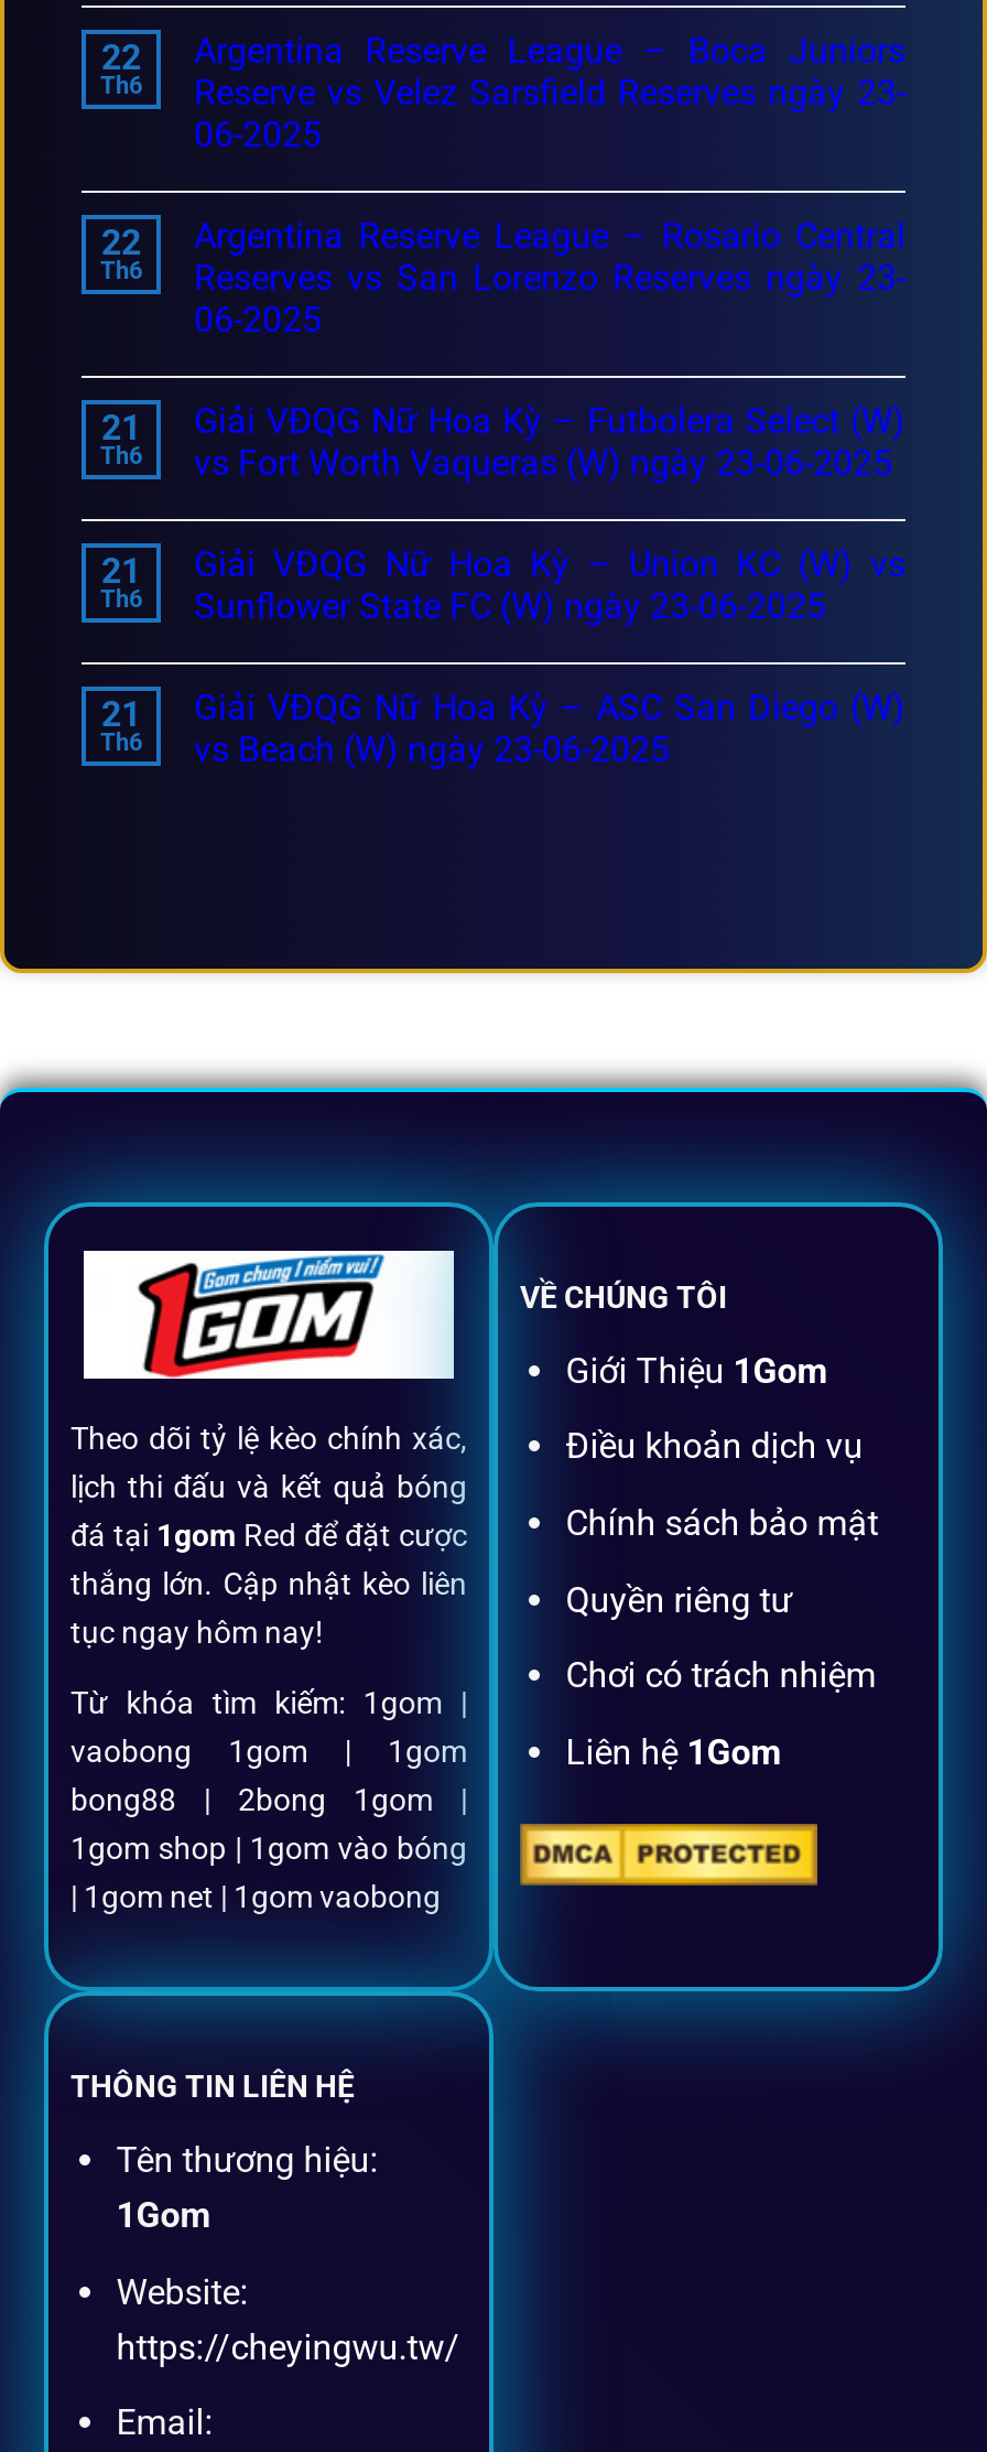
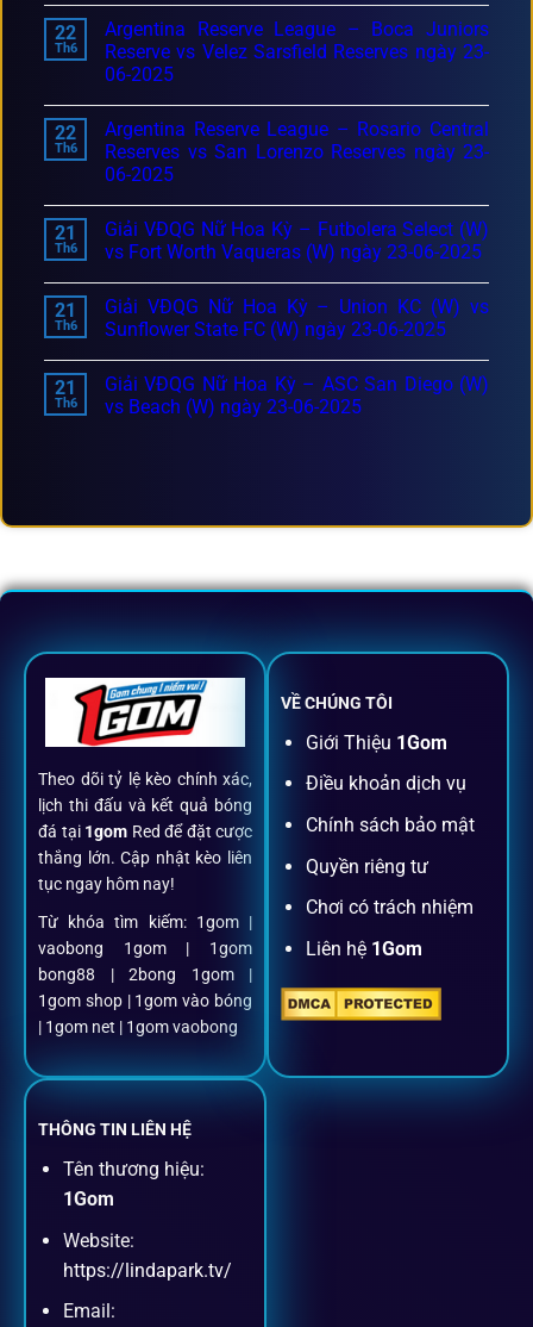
- https://cheyingwu.tw/
+ https://lindapark.tv/
